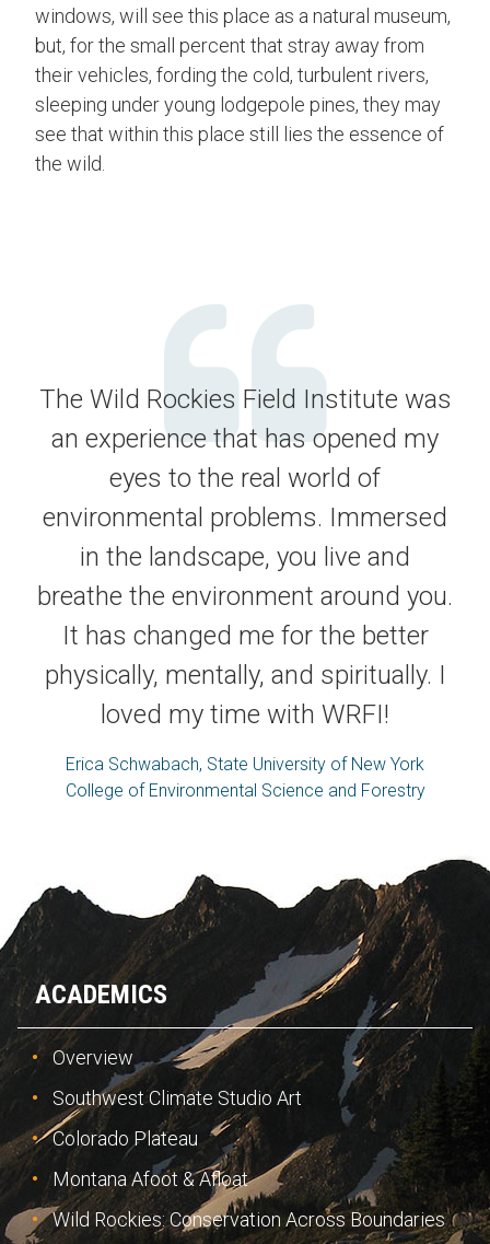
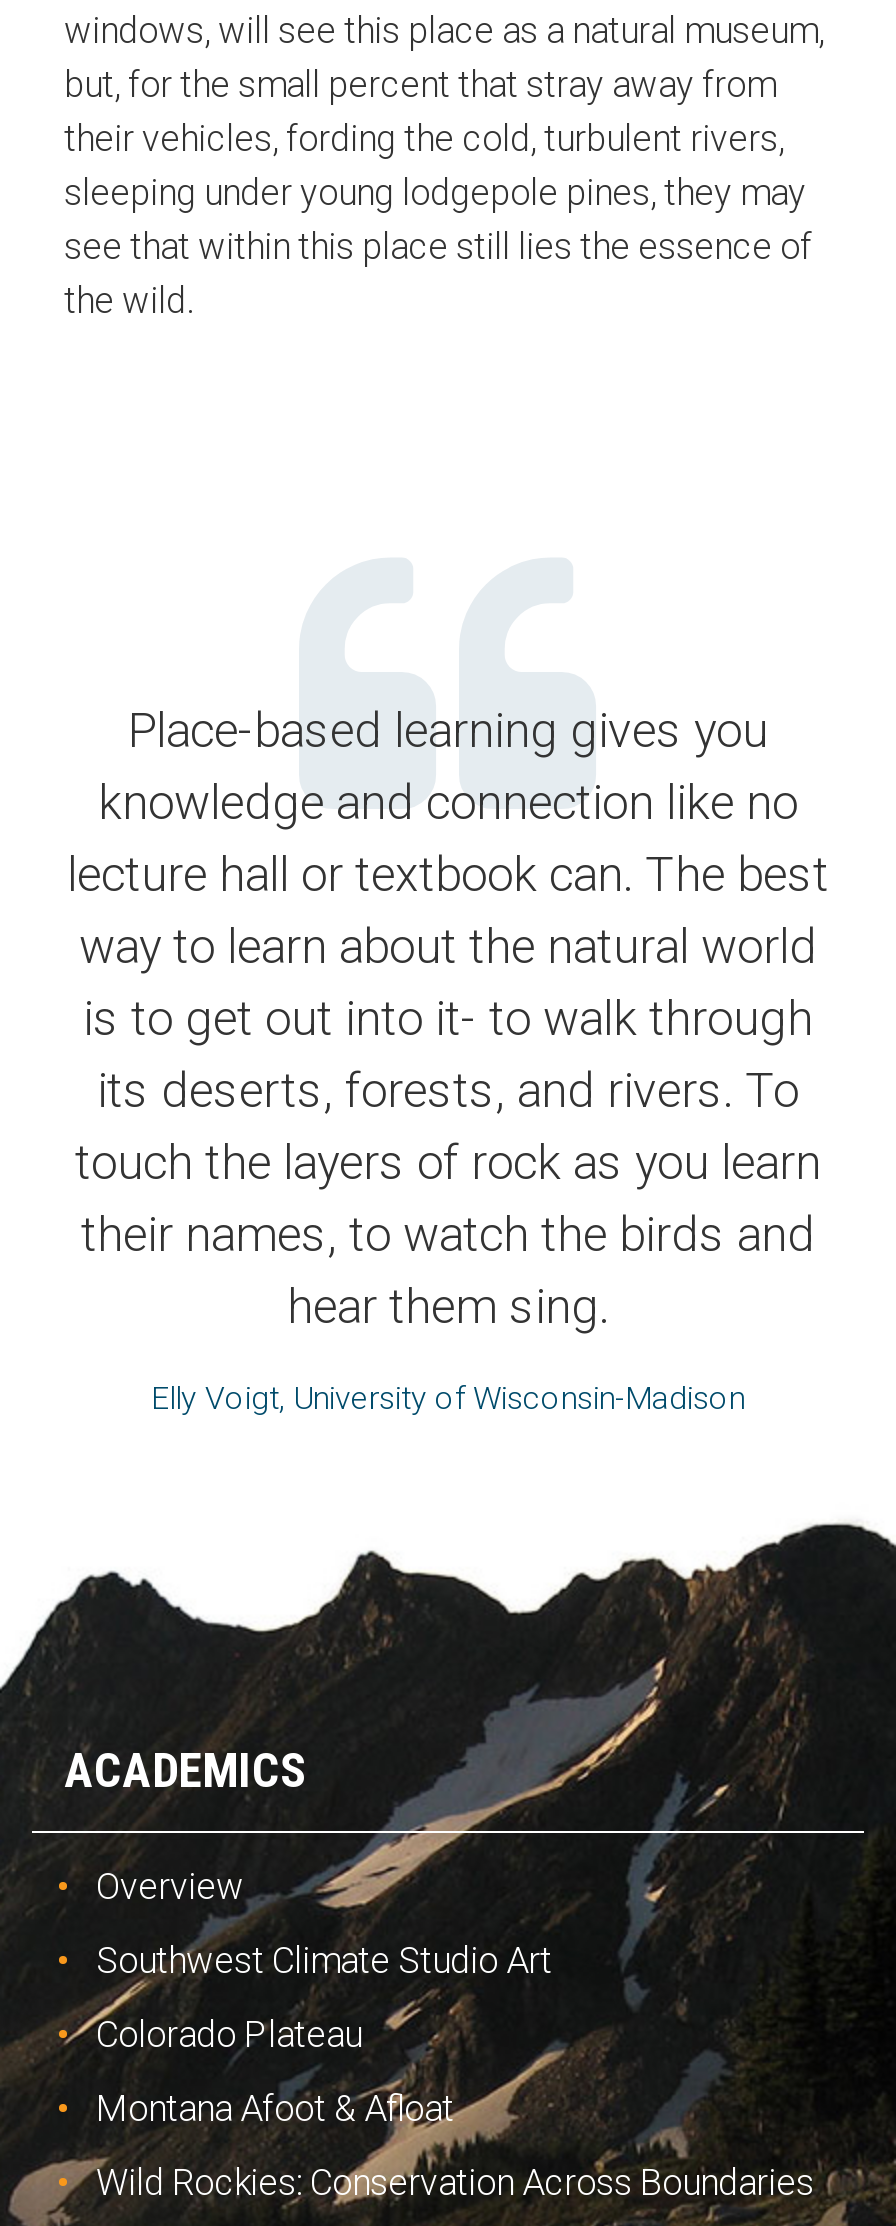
- The Wild Rockies Field Institute was
- an experience that has opened my
- eyes to the real world of
- environmental problems. Immersed
- in the landscape, you live and
- breathe the environment around you.
- It has changed me for the better
- physically, mentally, and spiritually. I
- loved my time with WRFI!
+ Place-based learning gives you
+ knowledge and connection like no
+ lecture hall or textbook can. The best
+ way to learn about the natural world
+ is to get out into it- to walk through
+ its deserts, forests, and rivers. To
+ touch the layers of rock as you learn
+ their names, to watch the birds and
+ hear them sing.

- Erica Schwabach, State University of New York
- College of Environmental Science and Forestry
+ Elly Voigt, University of Wisconsin-Madison
